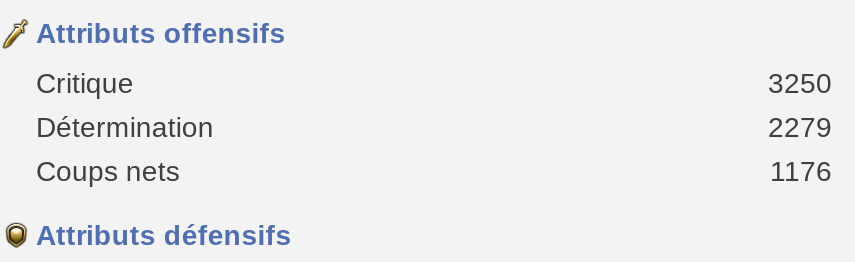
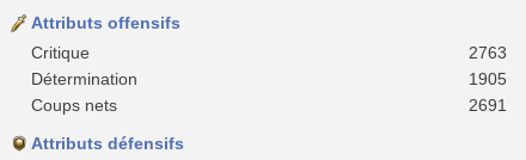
- 3250
+ 2763

- 2279
+ 1905

- 1176
+ 2691
